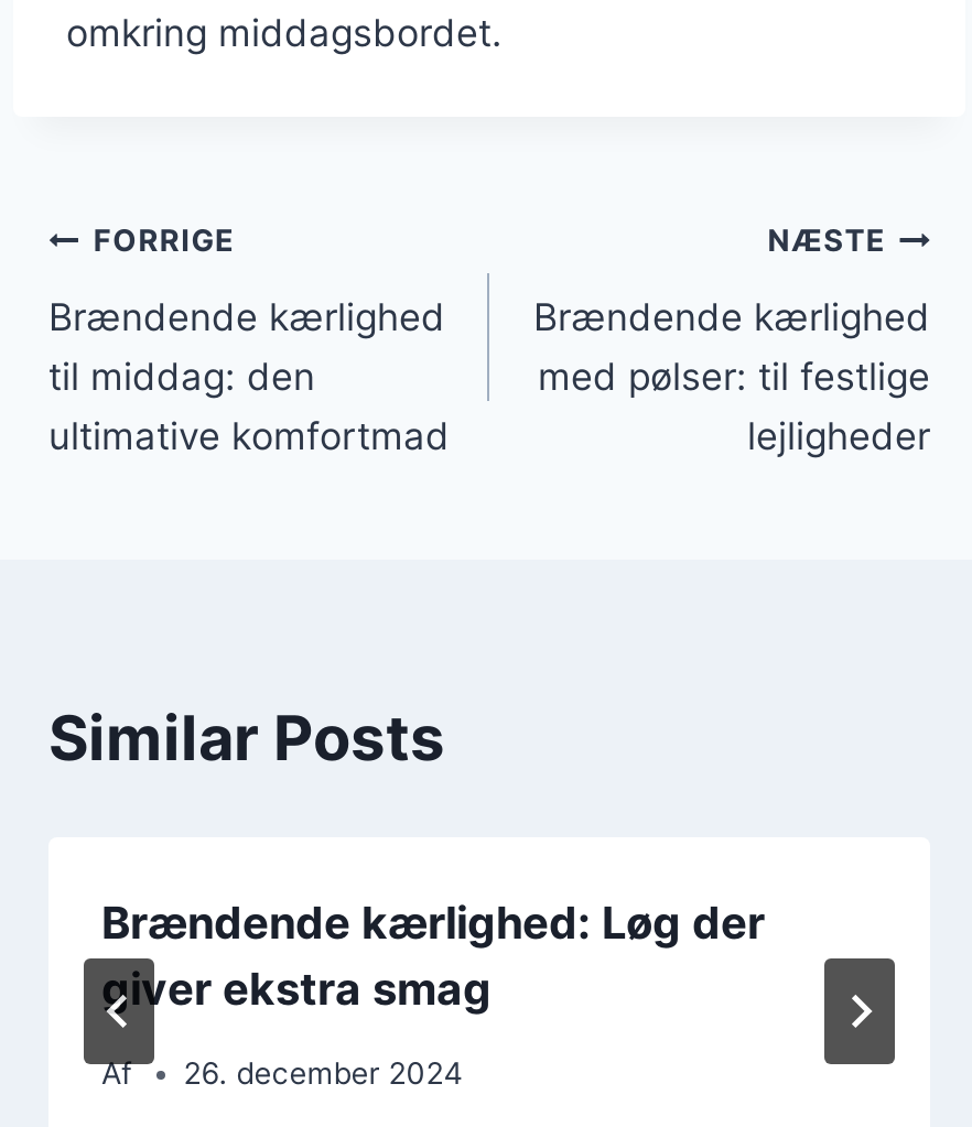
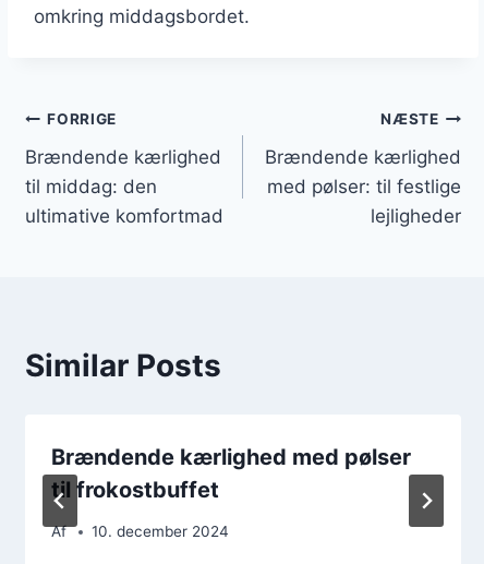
- Brændende kærlighed: Løg der
- giver ekstra smag
+ Brændende kærlighed med pølser
+ til frokostbuffet

- 26. december 2024
+ 10. december 2024
